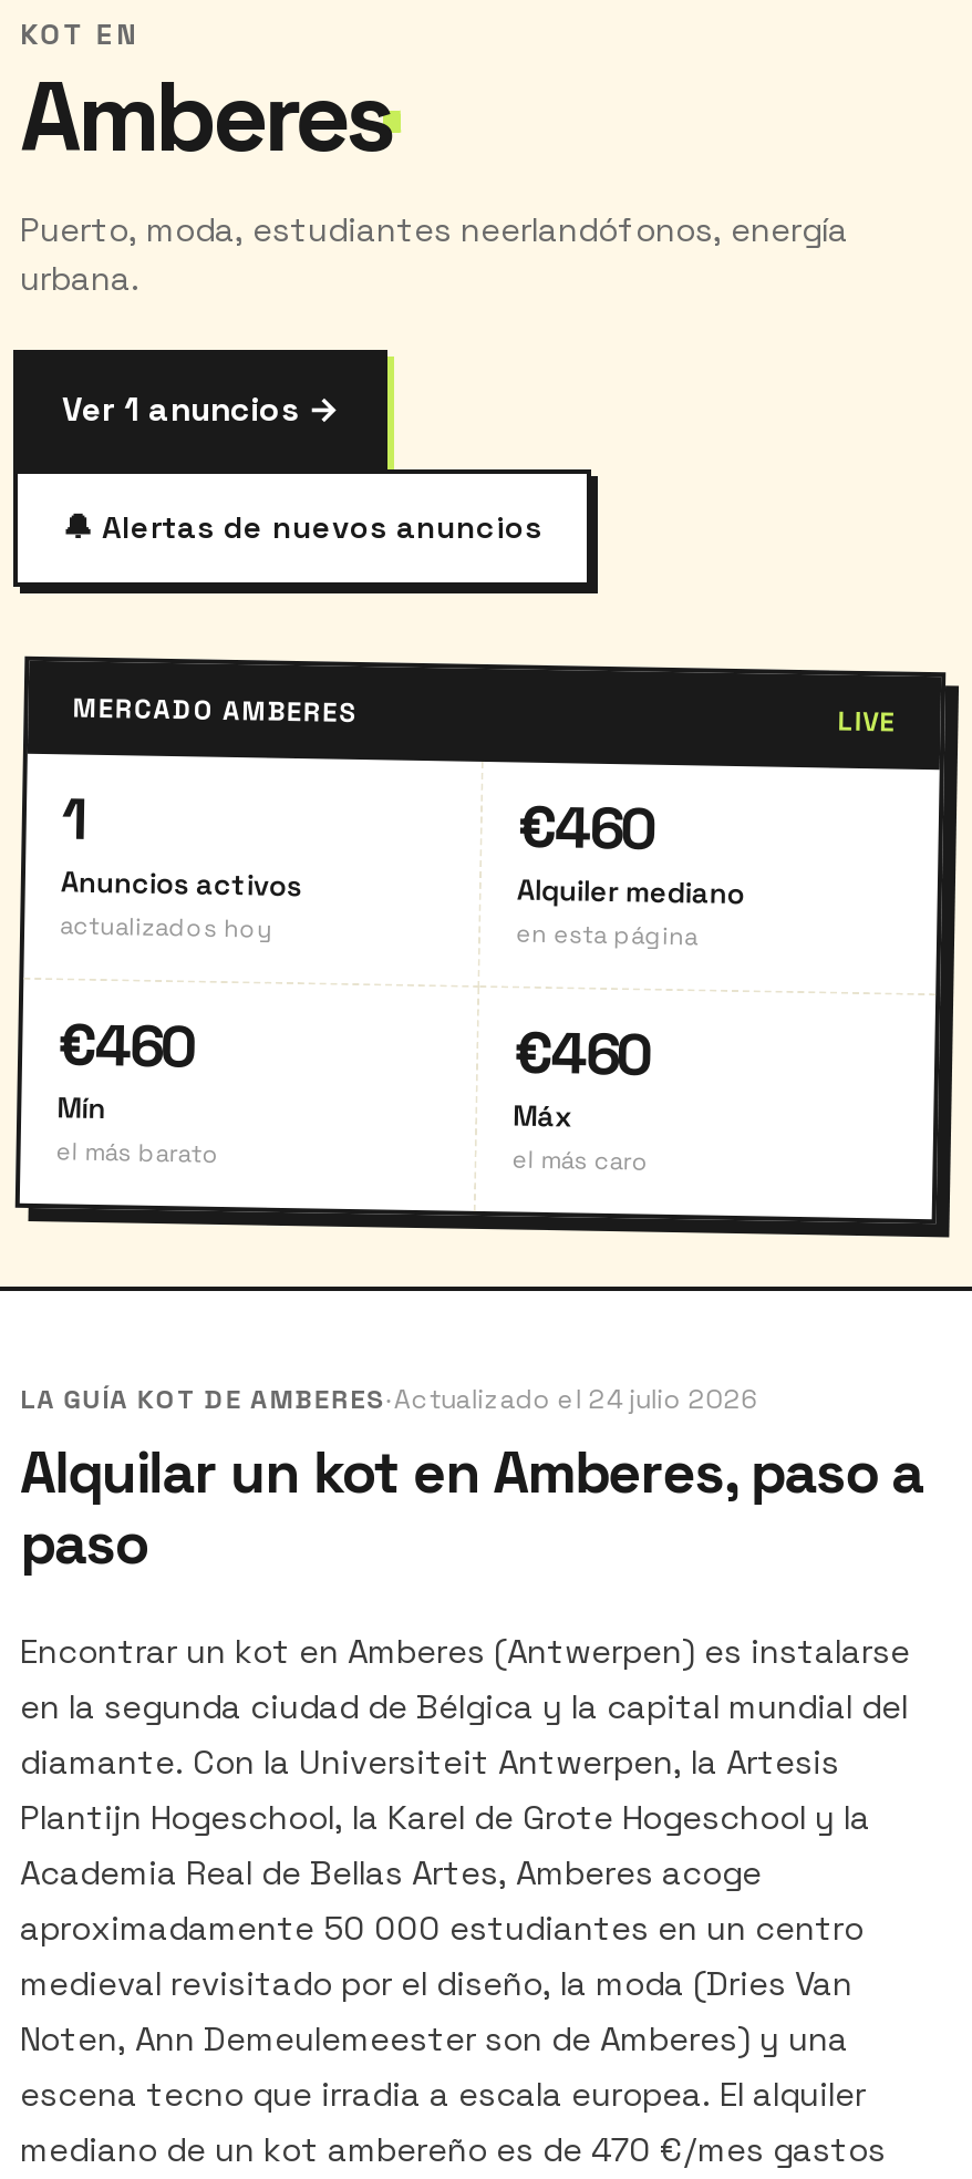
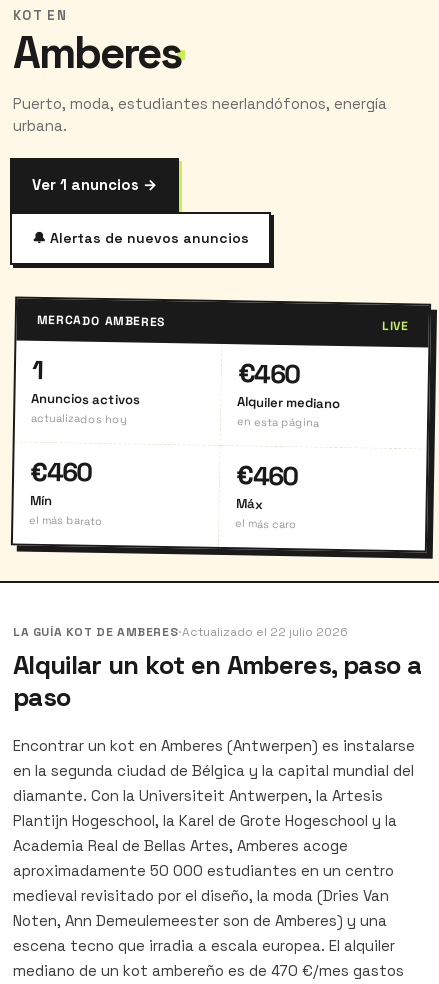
- LA GUÍA KOT DE AMBERES·Actualizado el 24 julio 2026
+ LA GUÍA KOT DE AMBERES·Actualizado el 22 julio 2026
